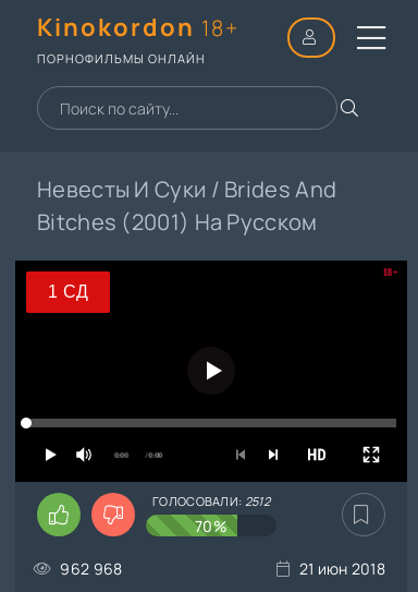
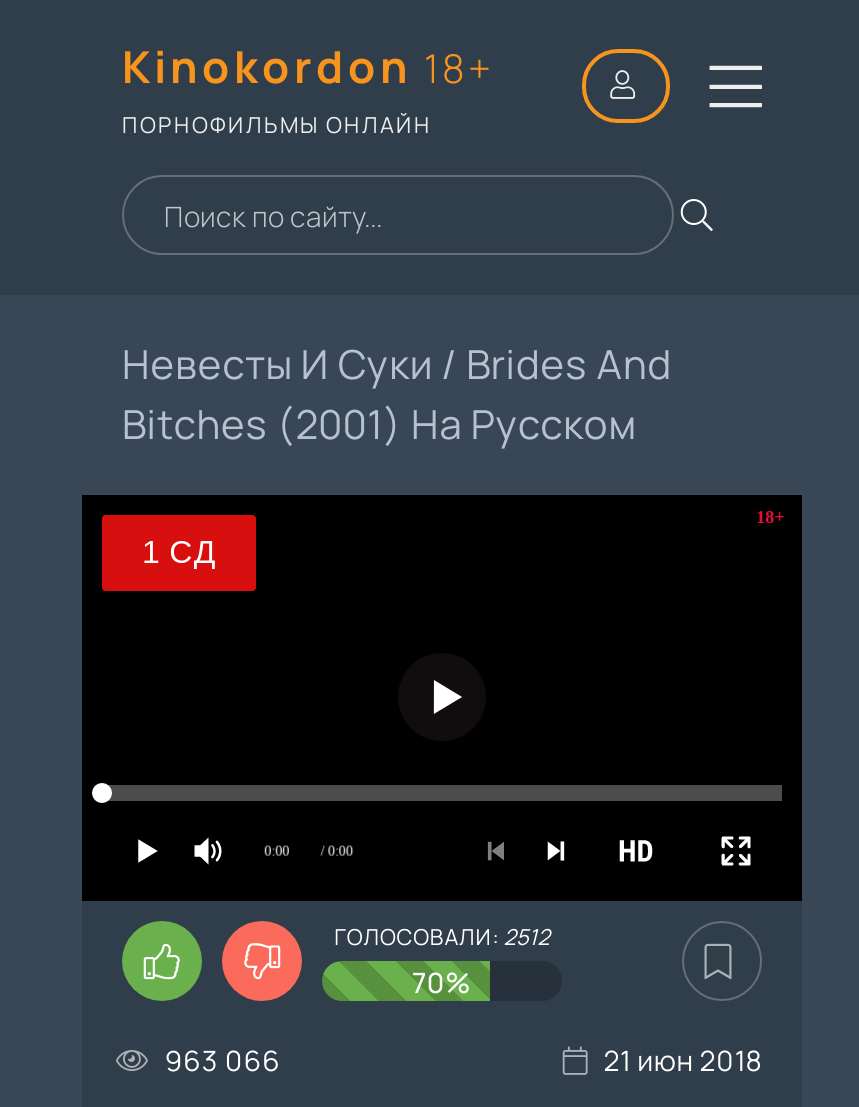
- 962 968
+ 963 066
